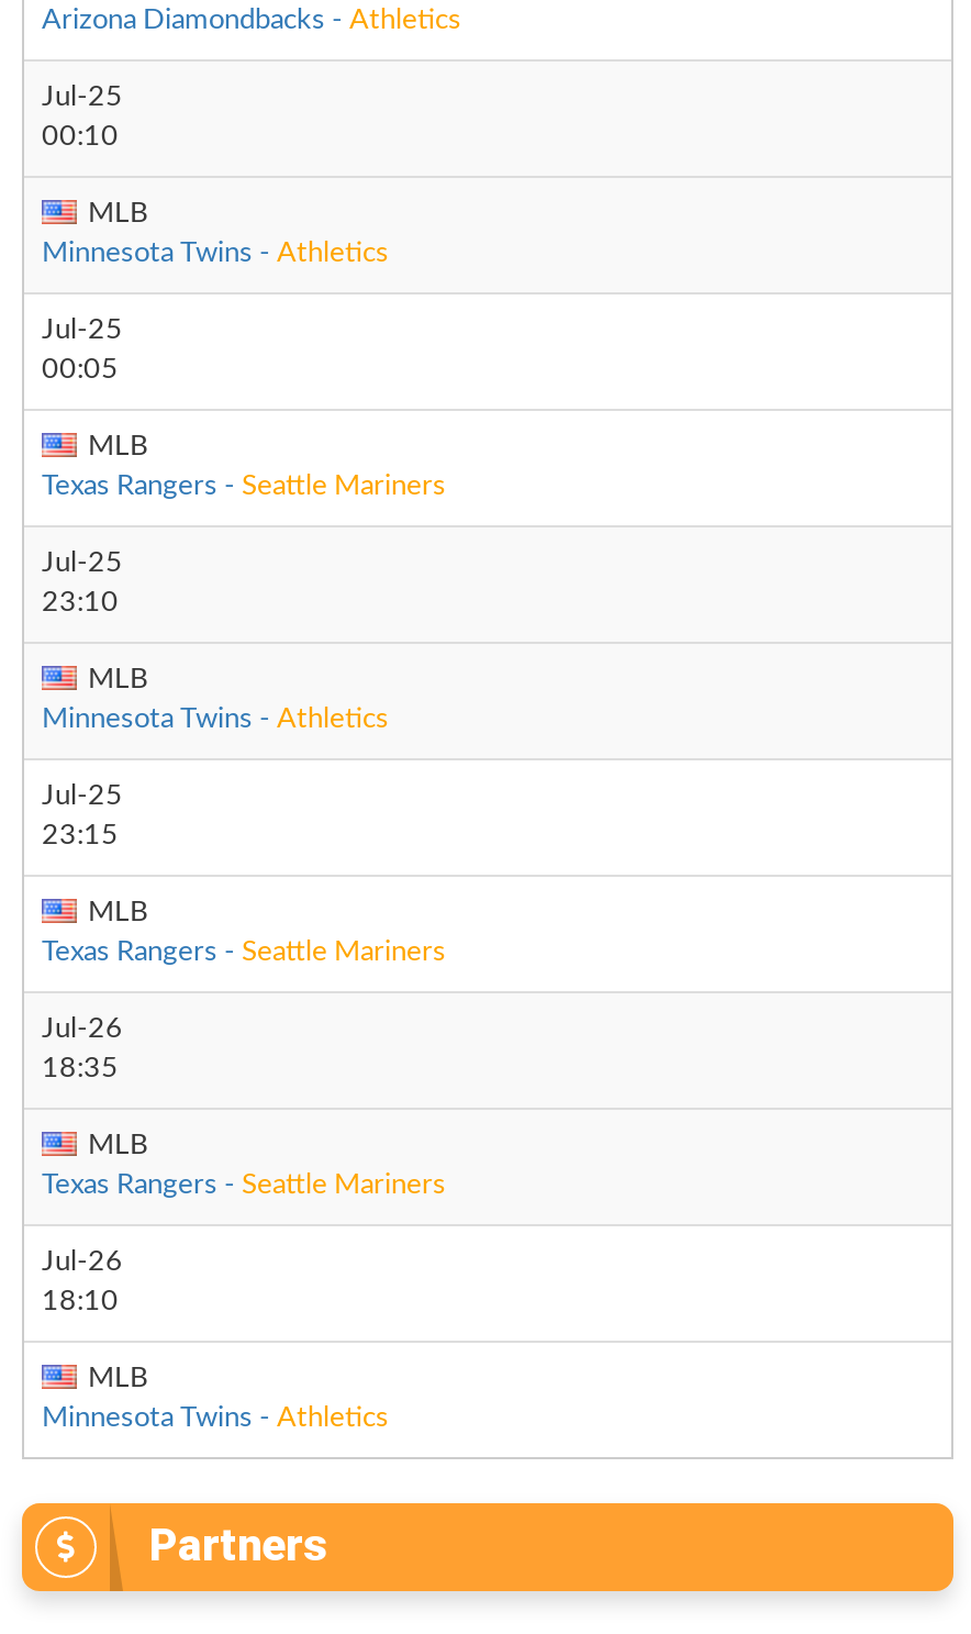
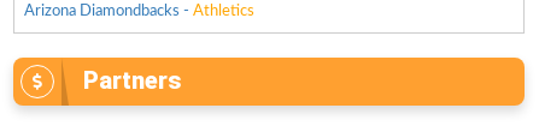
- Jul-25
- 00:10
- MLB
- Minnesota Twins - Athletics
- Jul-25
- 00:05
- MLB
- Texas Rangers - Seattle Mariners
- Jul-25
- 23:10
- MLB
- Minnesota Twins - Athletics
- Jul-25
- 23:15
- MLB
- Texas Rangers - Seattle Mariners
- Jul-26
- 18:35
- MLB
- Texas Rangers - Seattle Mariners
- Jul-26
- 18:10
- MLB
- Minnesota Twins - Athletics
